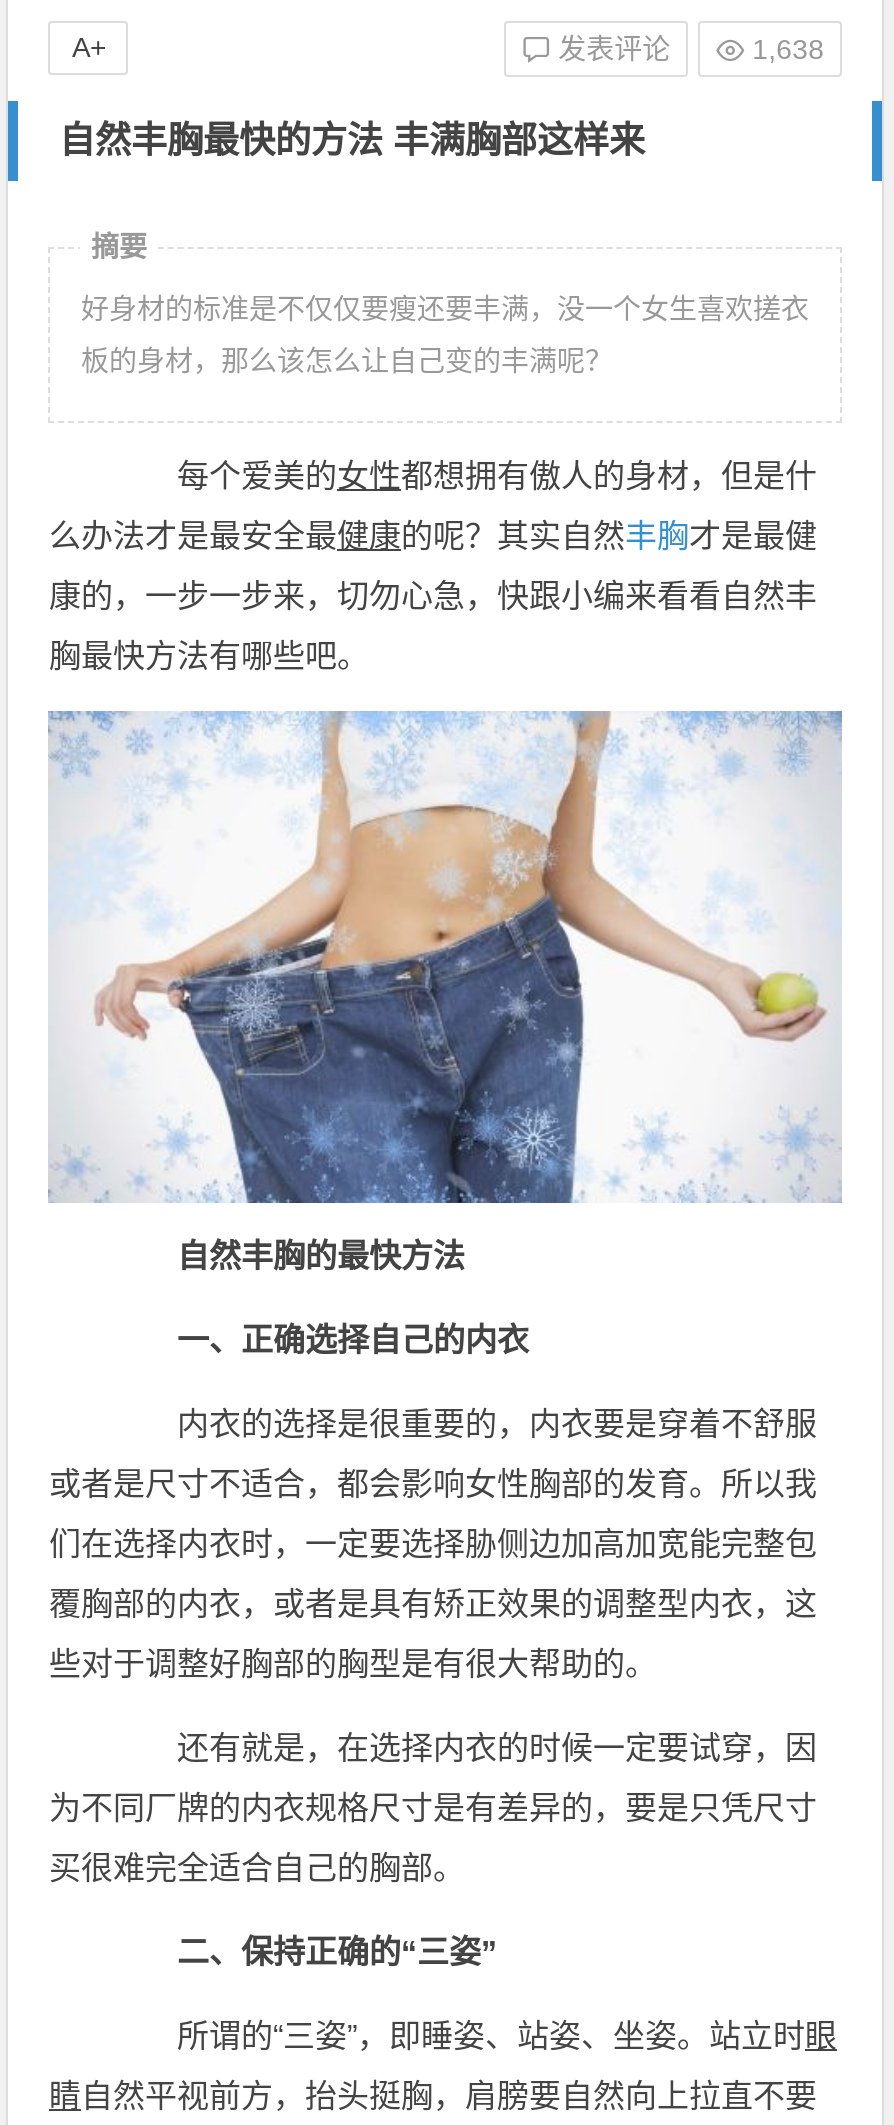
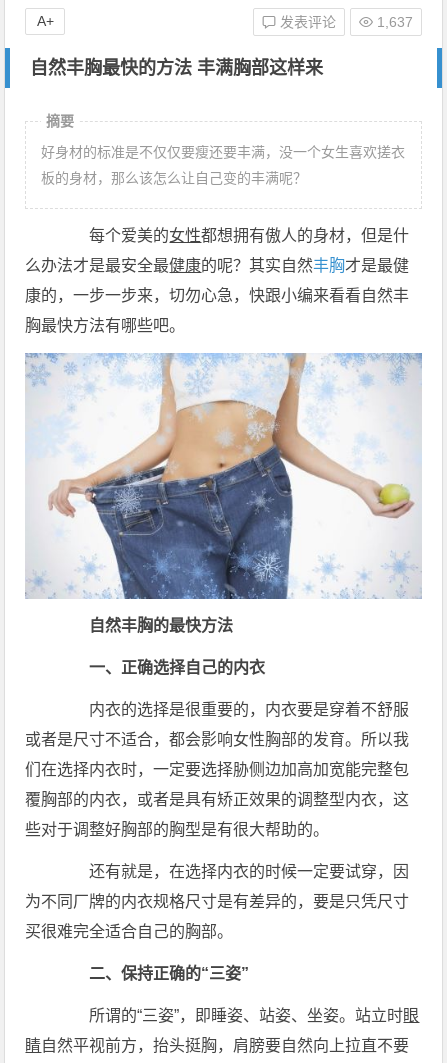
- 1,638
+ 1,637
